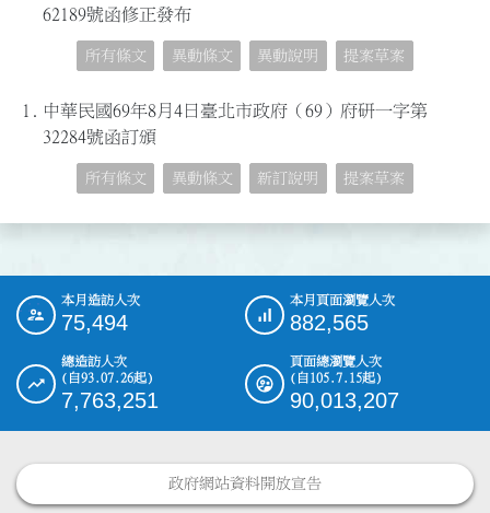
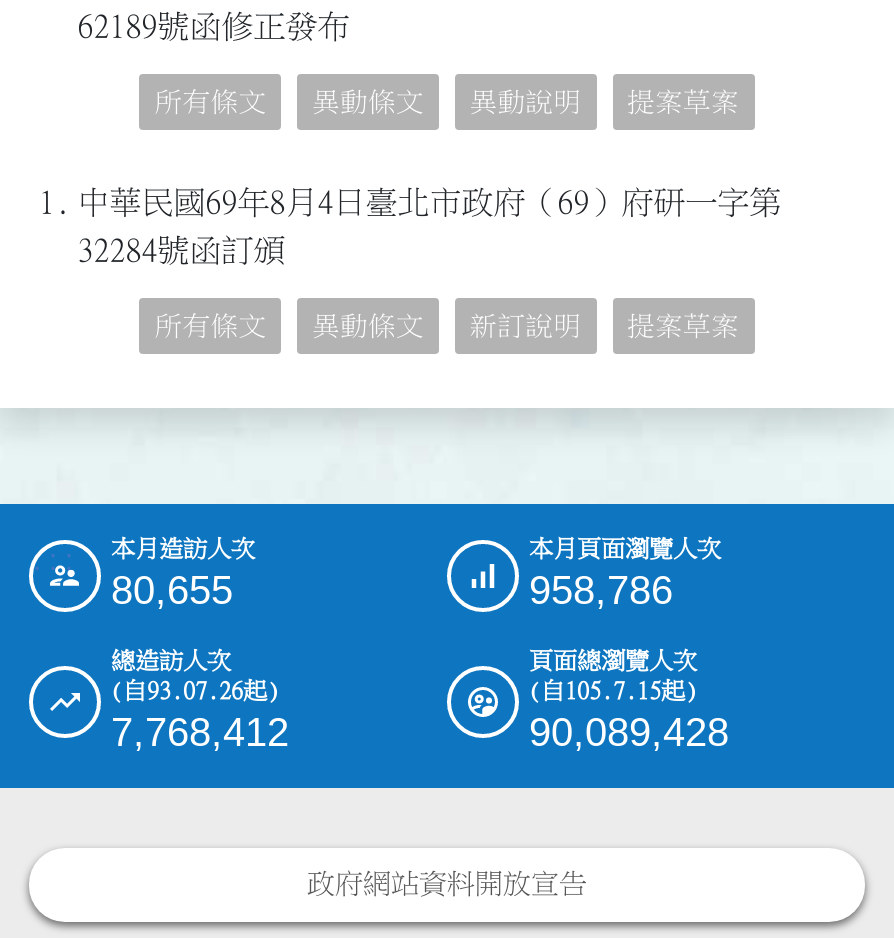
- 75,494
+ 80,655

- 882,565
+ 958,786

- 7,763,251
+ 7,768,412

- 90,013,207
+ 90,089,428
